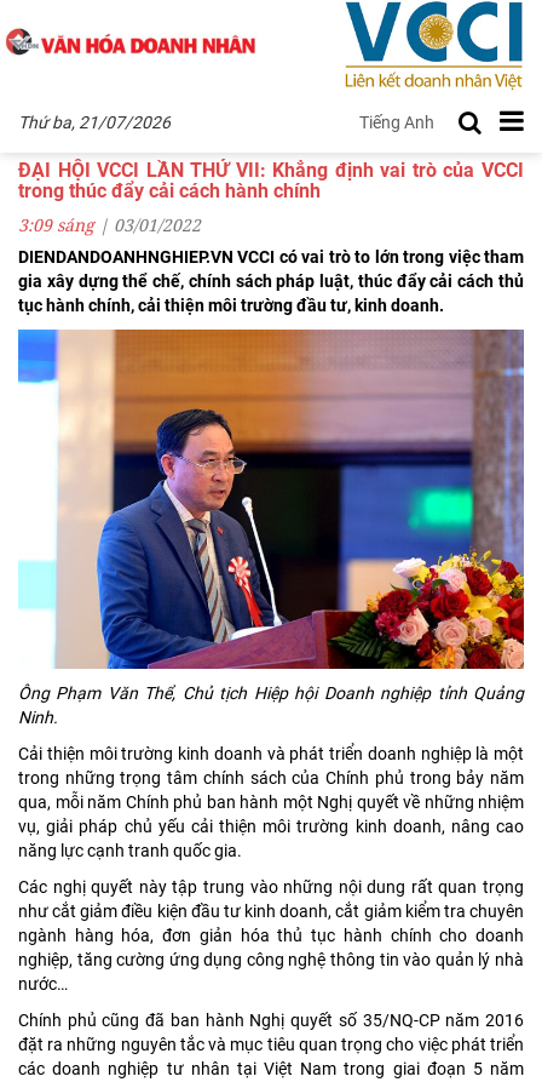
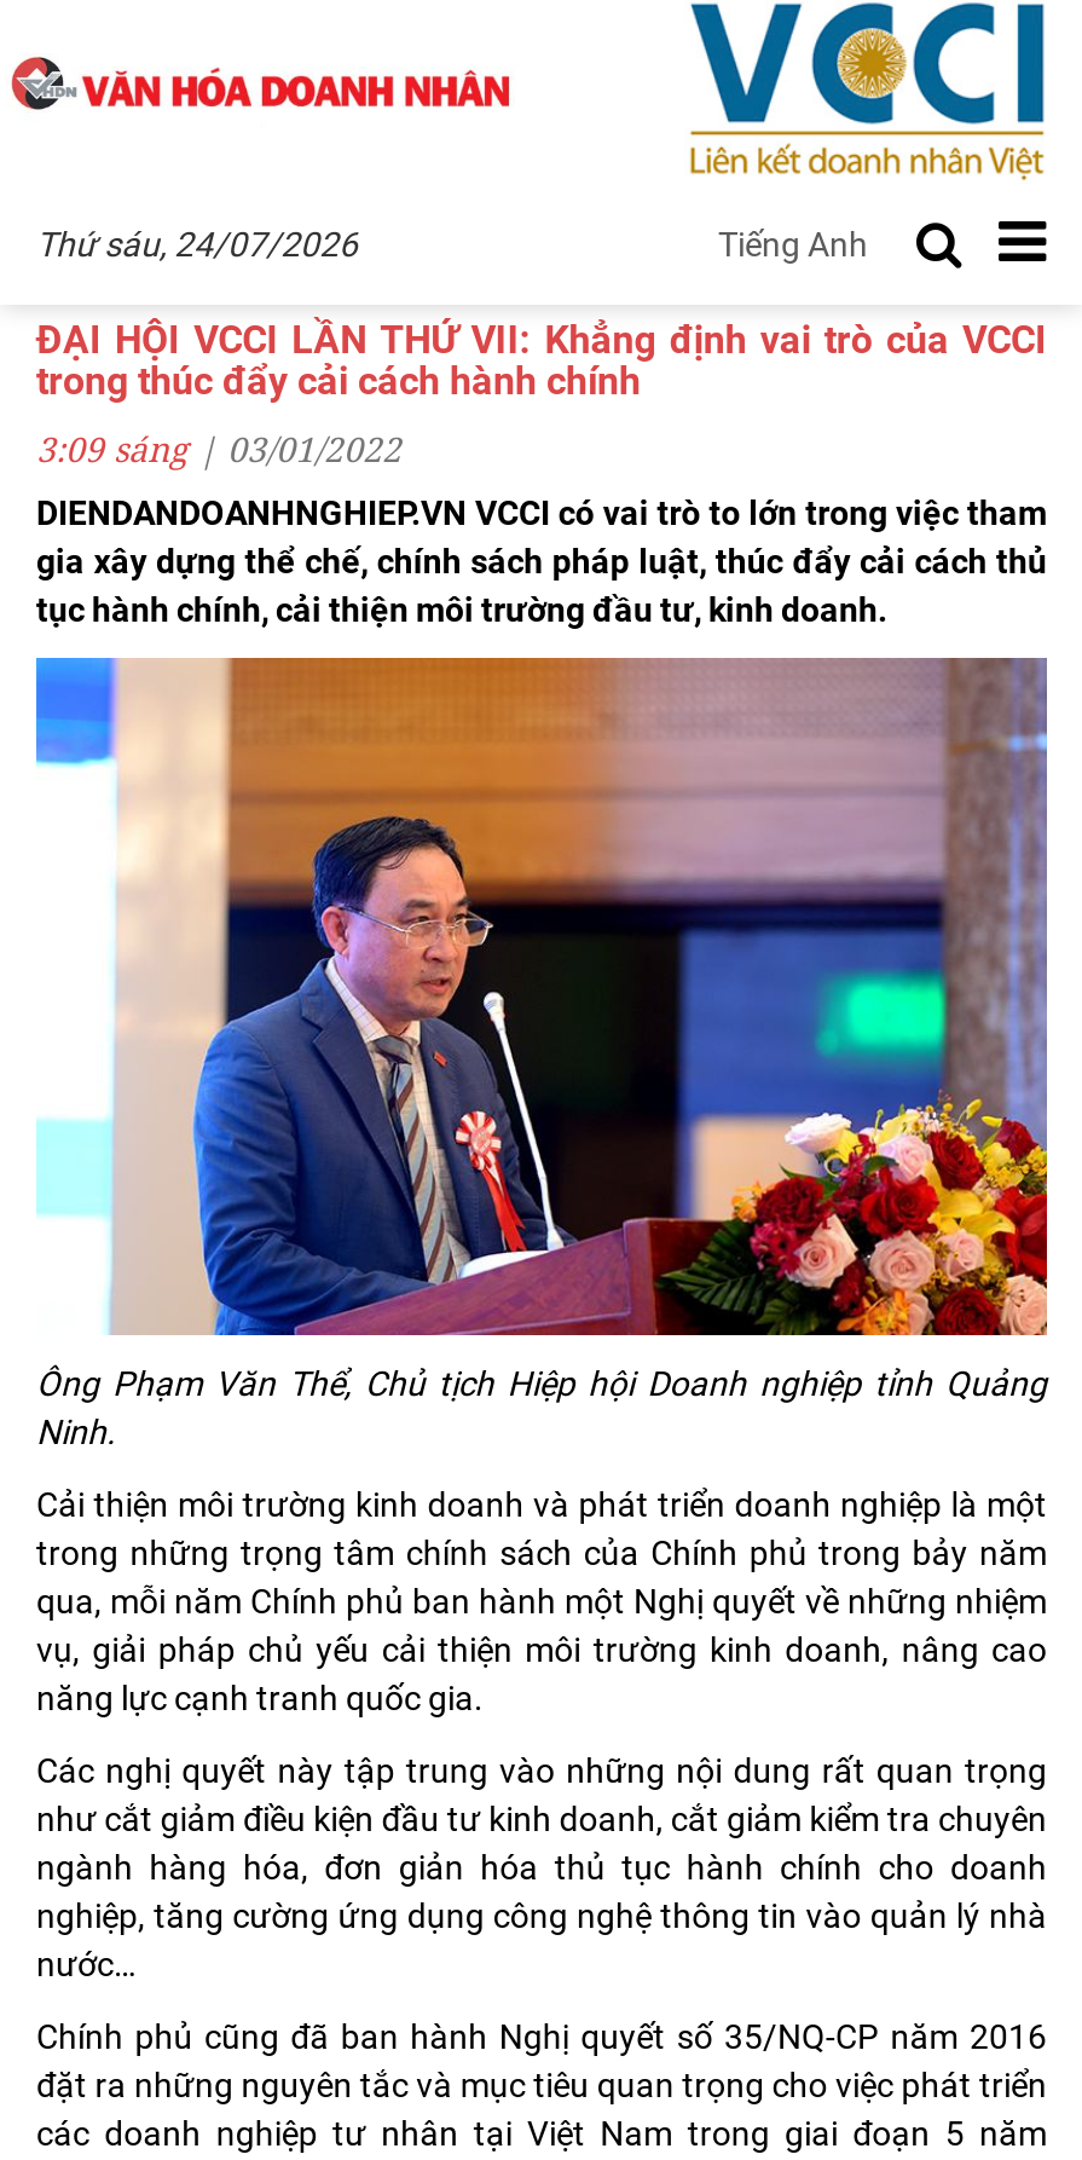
- Thứ ba, 21/07/2026
+ Thứ sáu, 24/07/2026
